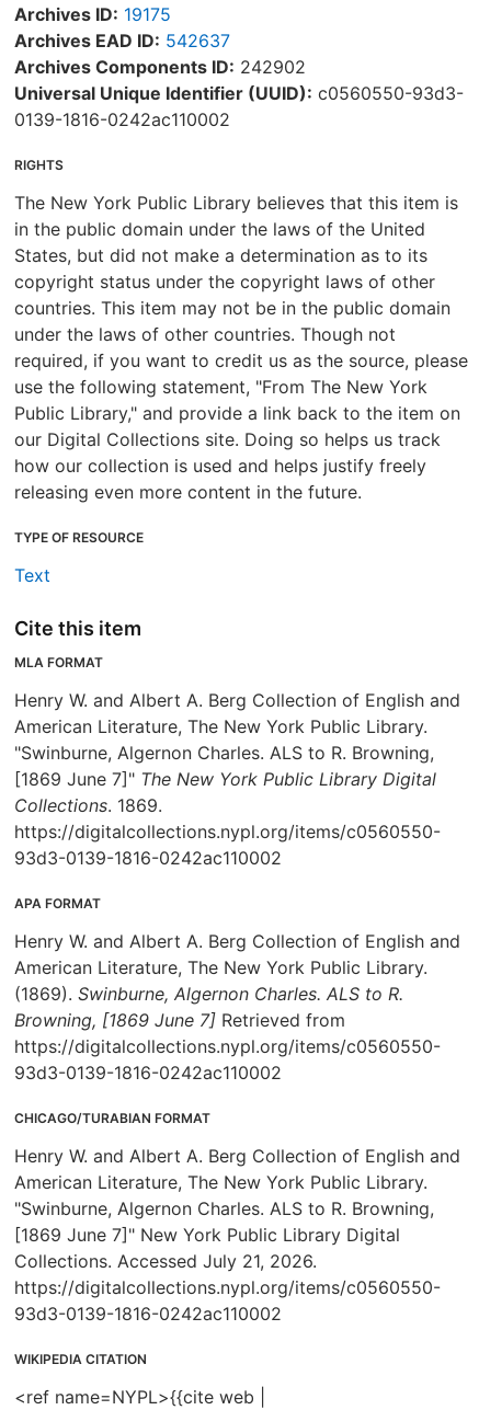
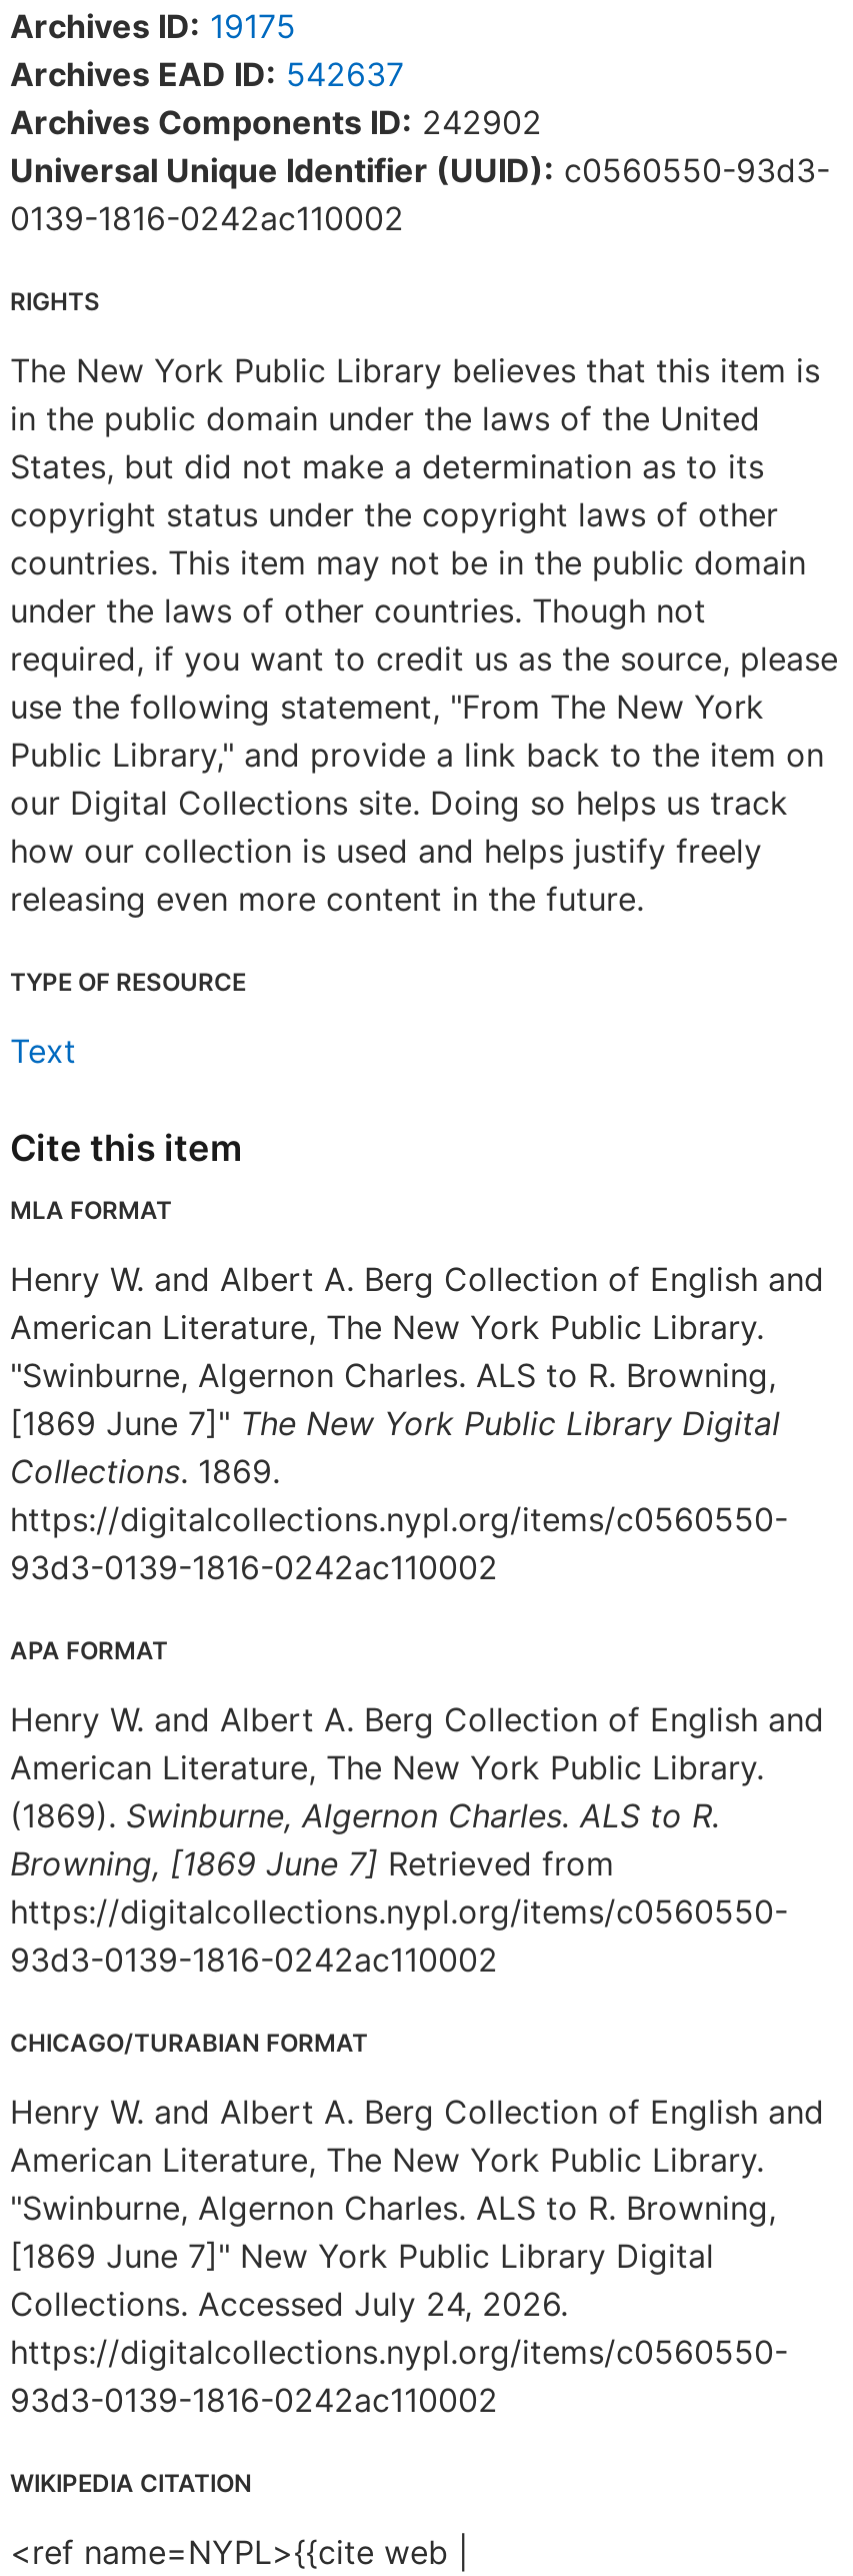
- Collections. Accessed July 21, 2026.
+ Collections. Accessed July 24, 2026.
